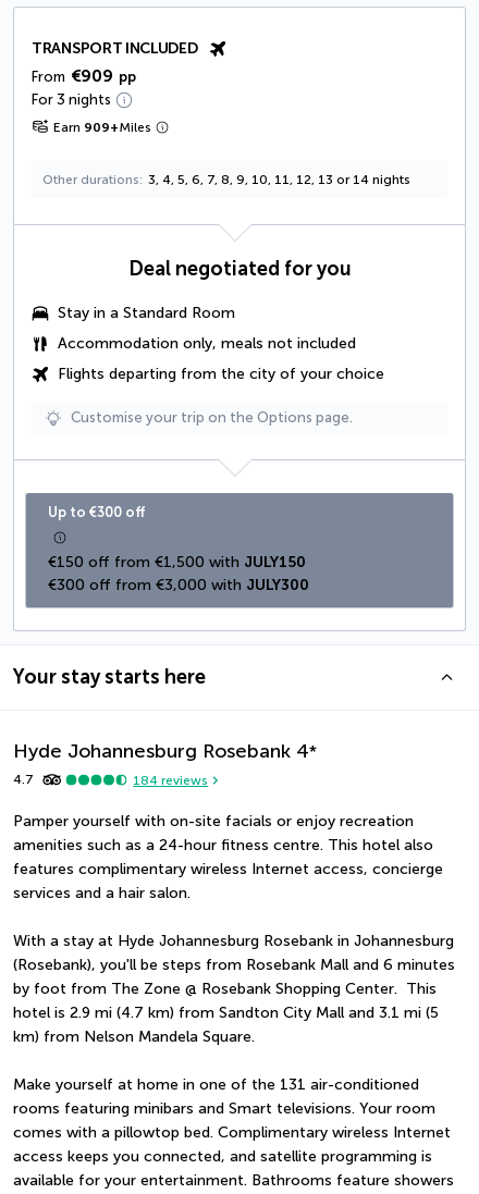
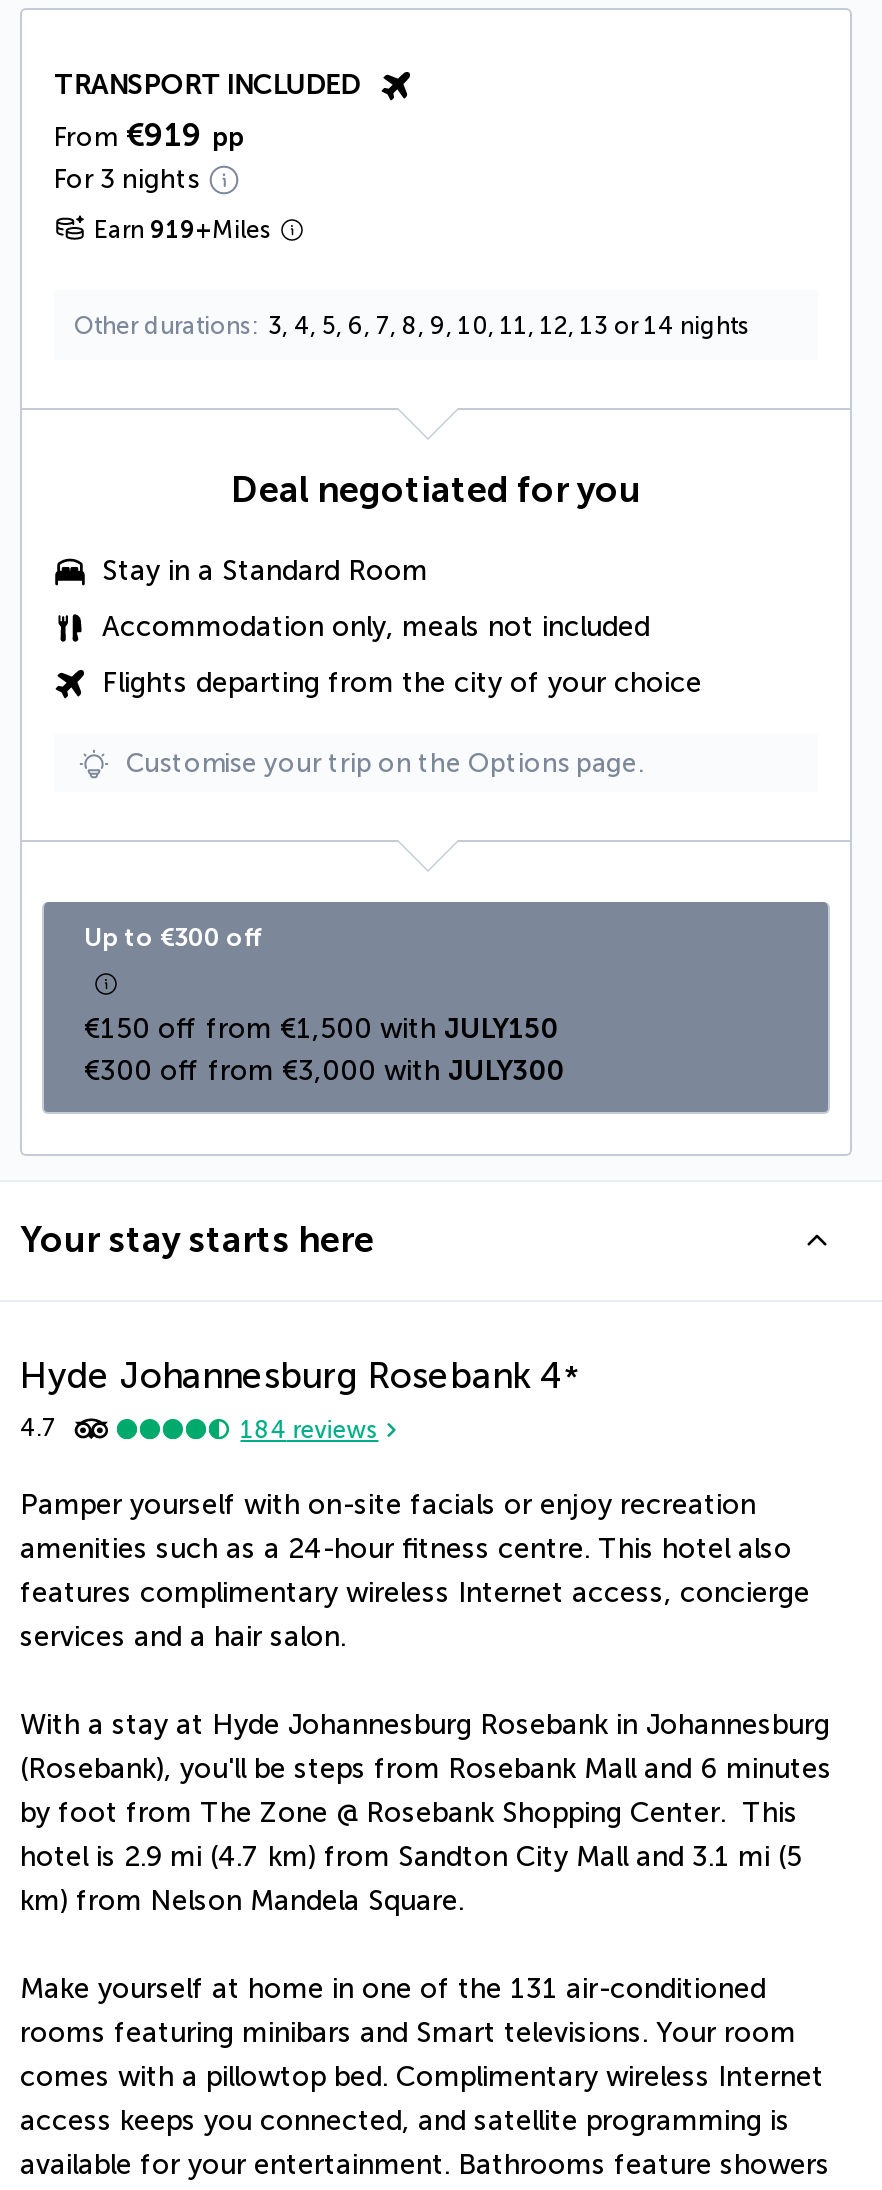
- From €909 pp
+ From €919 pp

- Earn 909+Miles
+ Earn 919+Miles
